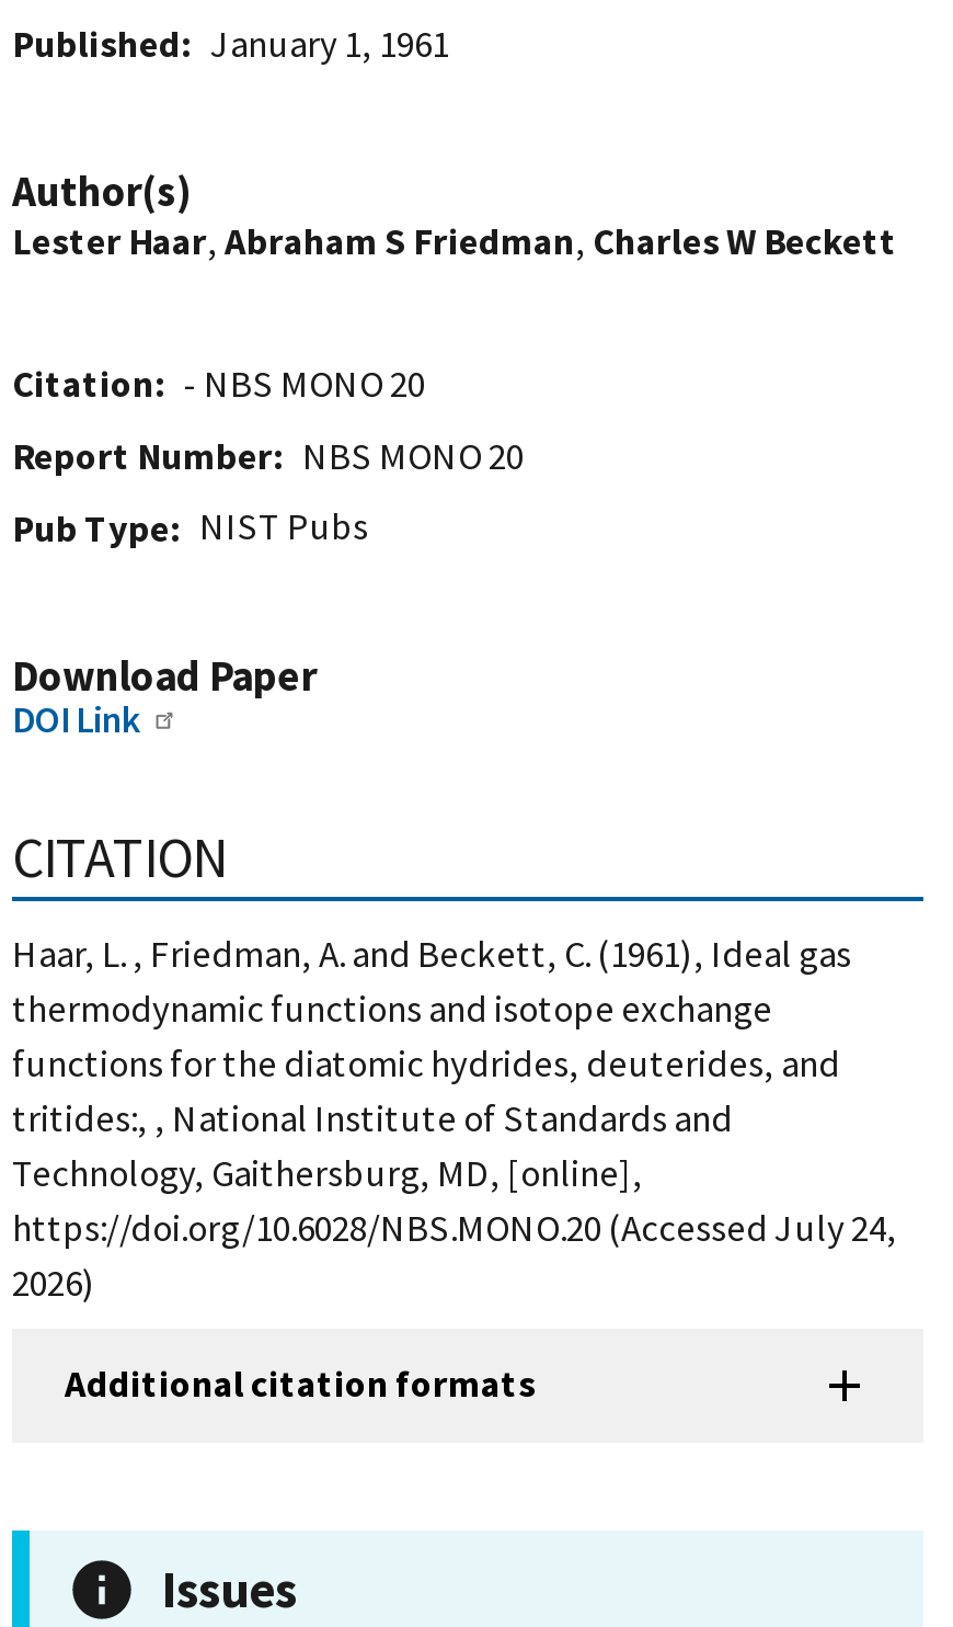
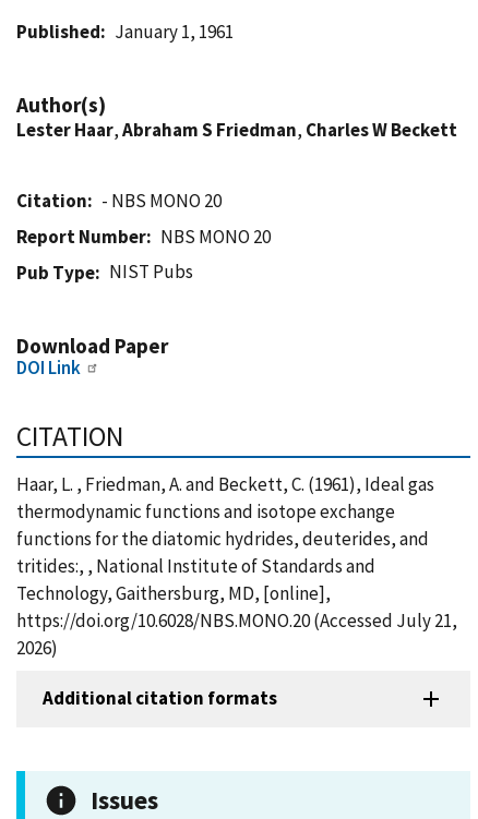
- https://doi.org/10.6028/NBS.MONO.20 (Accessed July 24,
+ https://doi.org/10.6028/NBS.MONO.20 (Accessed July 21,
